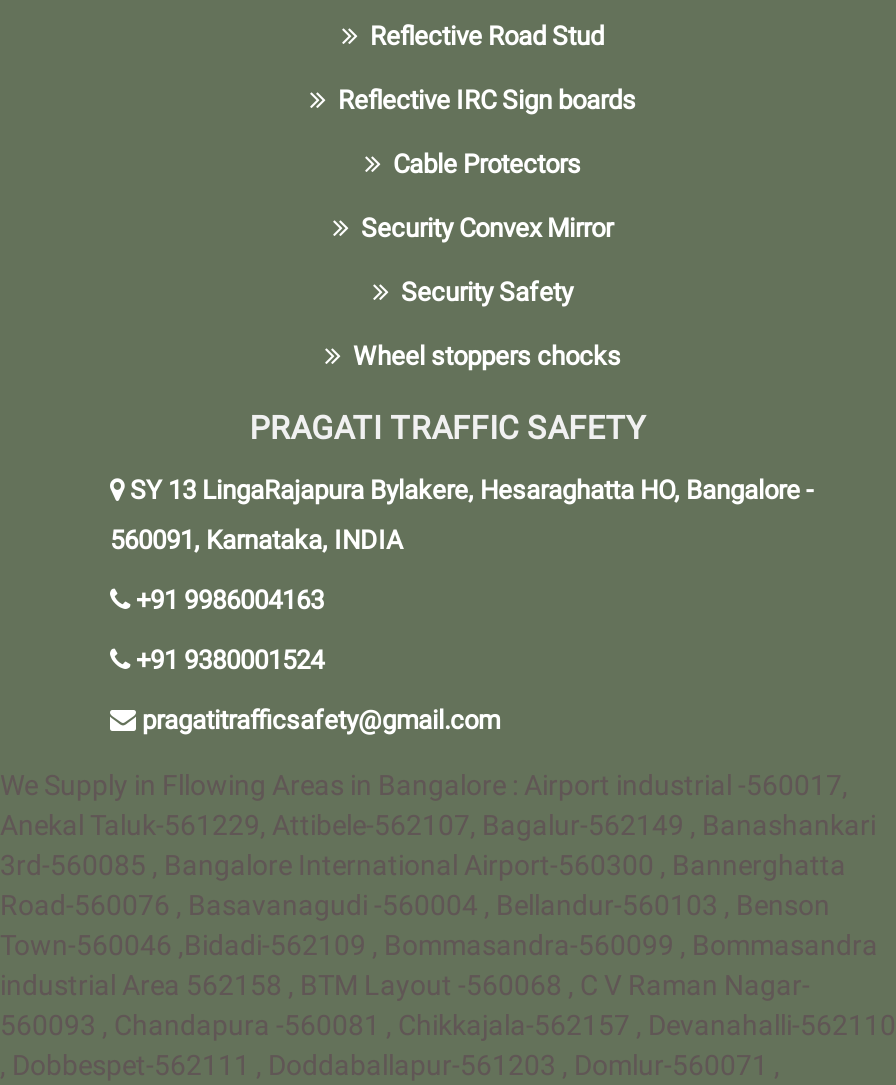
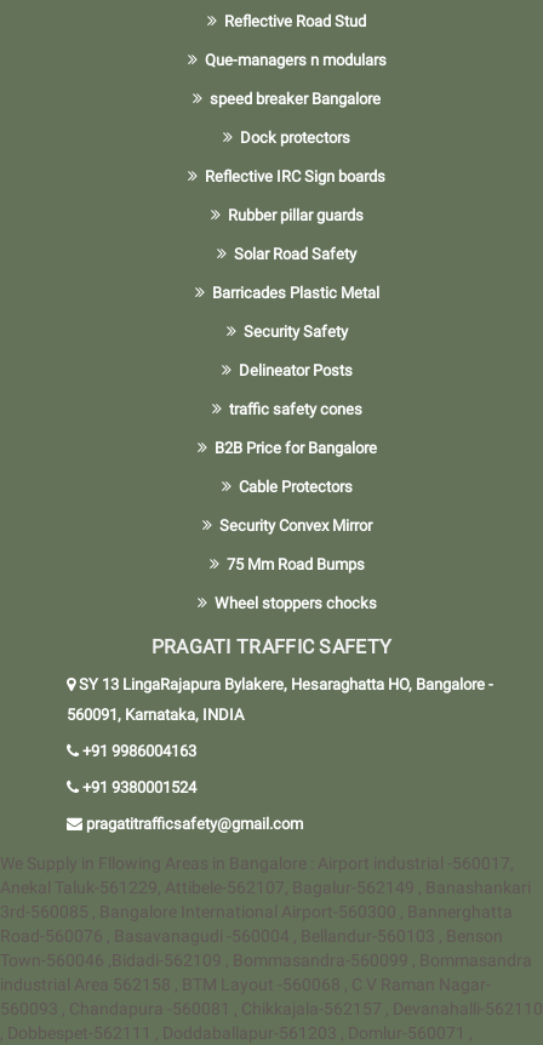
+ Que-managers n modulars
+ speed breaker Bangalore
+ Dock protectors

+ Rubber pillar guards
+ Solar Road Safety
+ Barricades Plastic Metal
+ Delineator Posts
+ traffic safety cones
+ B2B Price for Bangalore

+ 75 Mm Road Bumps

moved up: Security Safety
